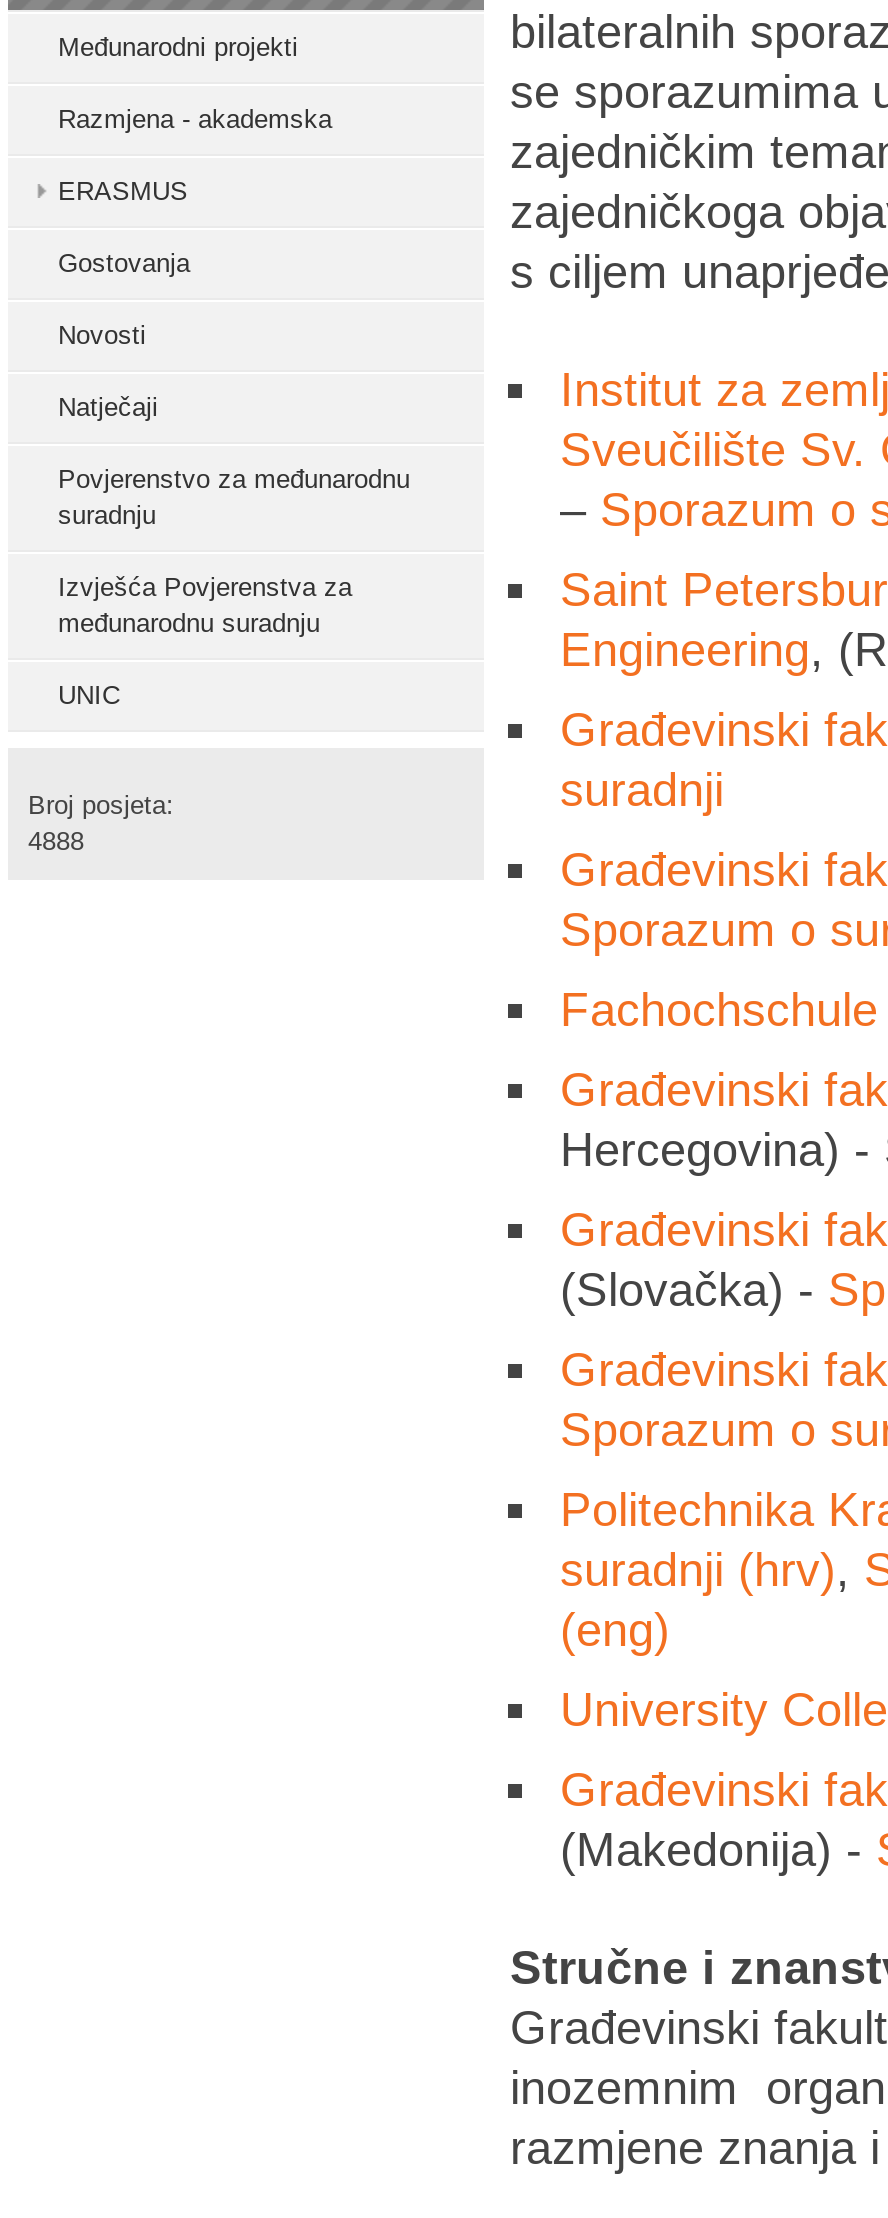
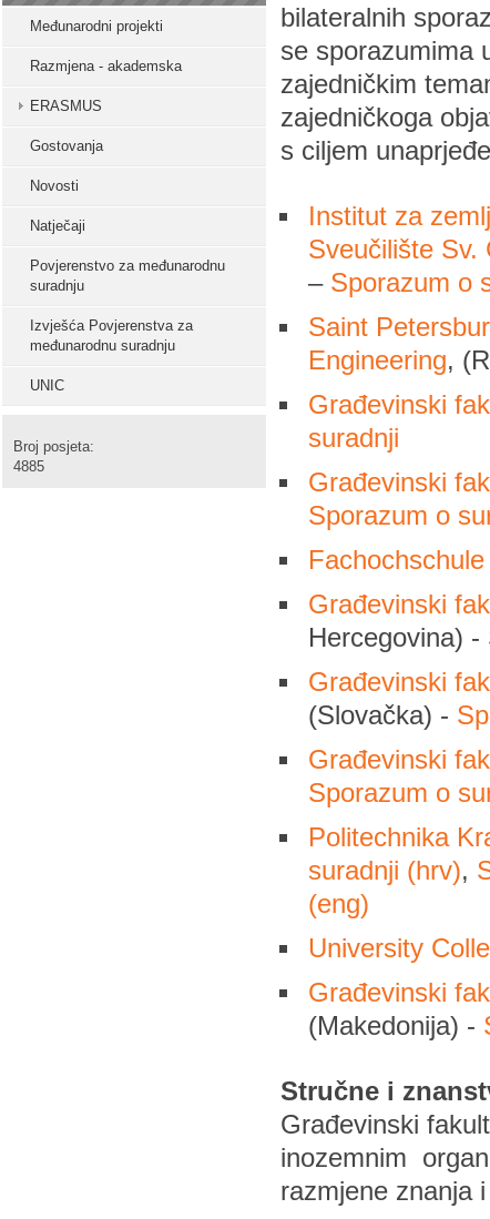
- 4888
+ 4885
